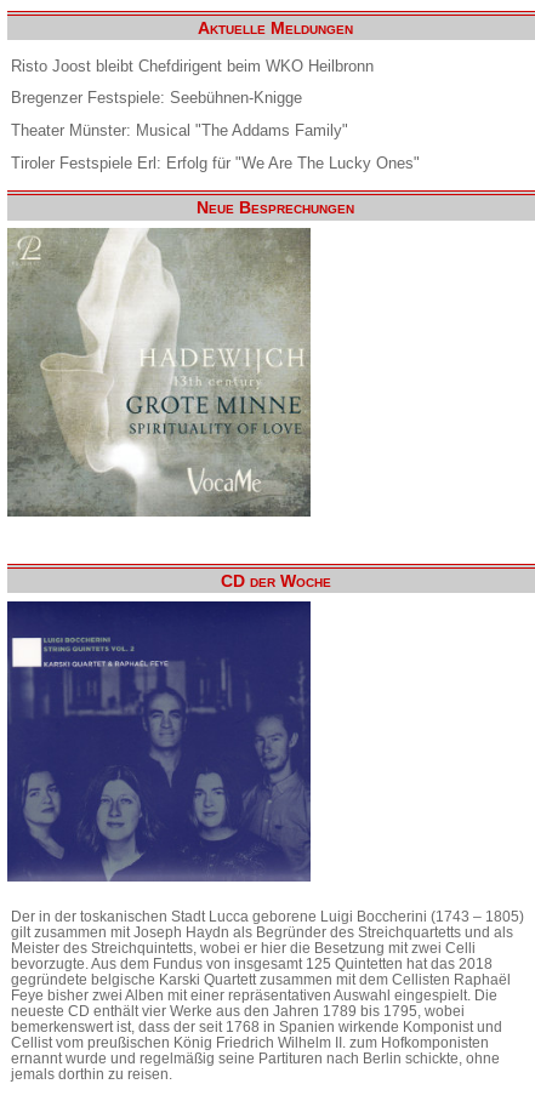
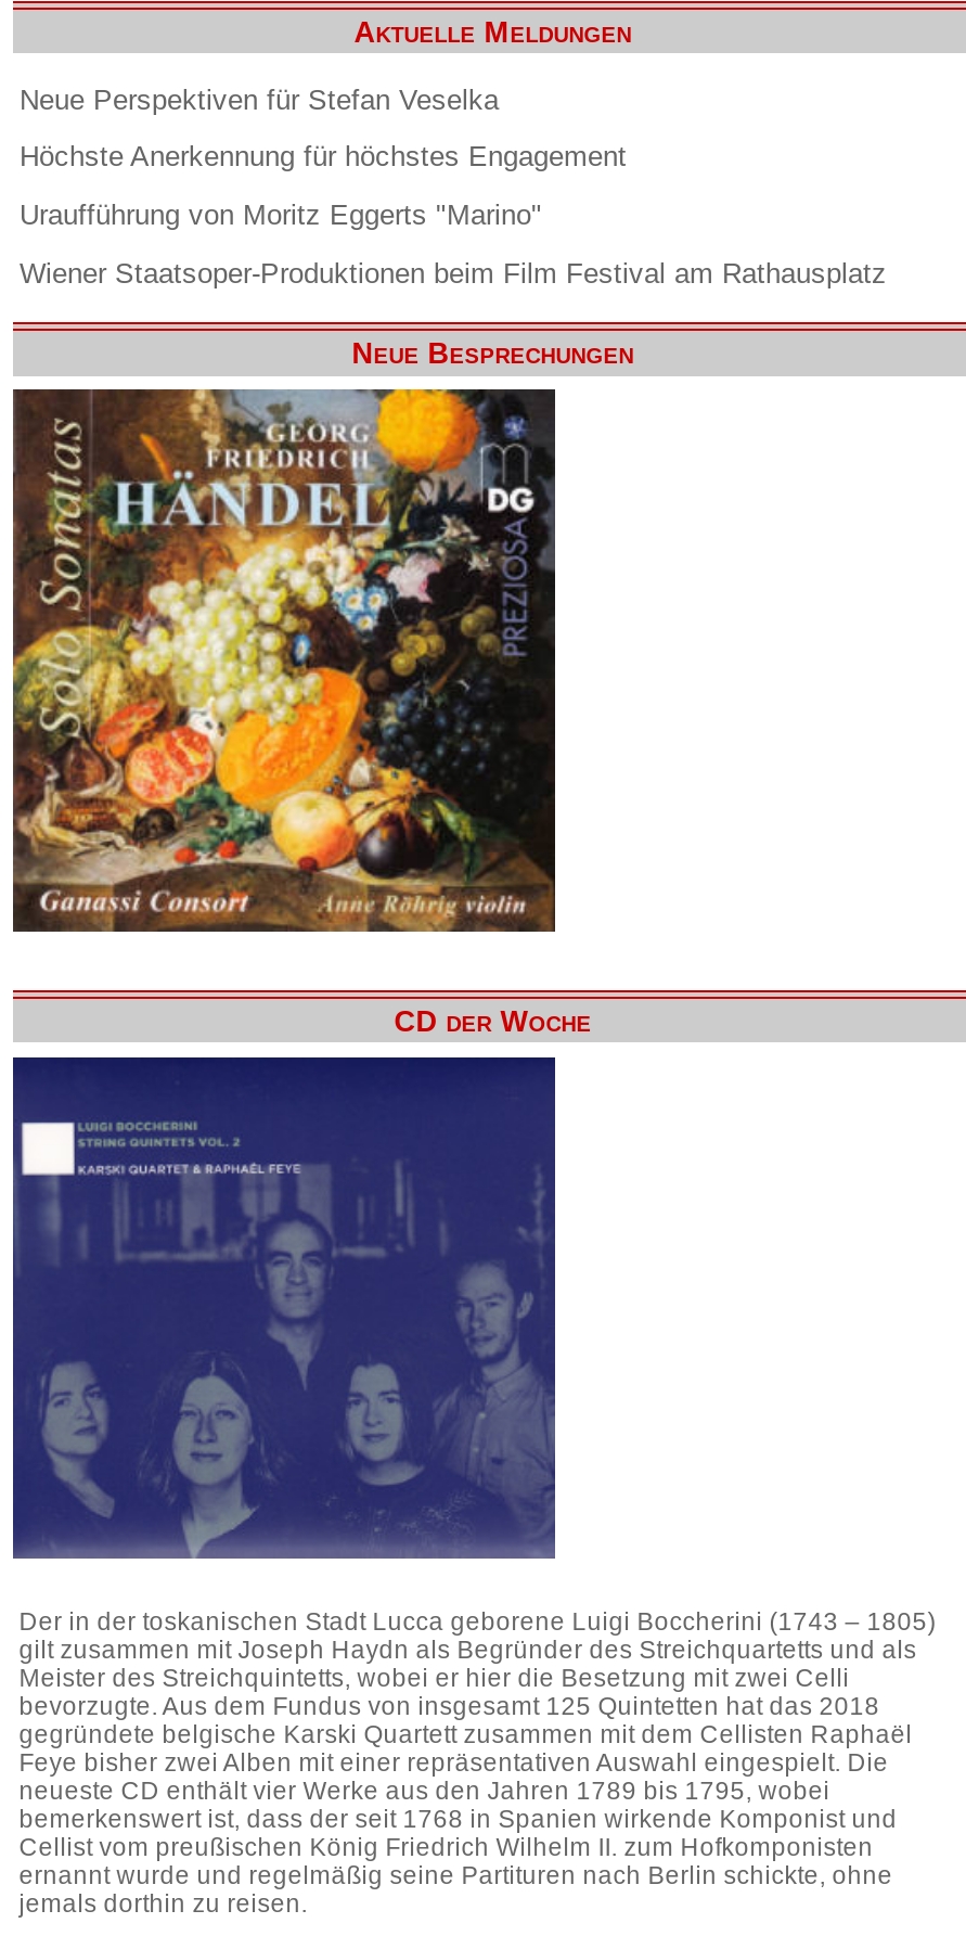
- Risto Joost bleibt Chefdirigent beim WKO Heilbronn
+ Neue Perspektiven für Stefan Veselka

- Bregenzer Festspiele: Seebühnen-Knigge
+ Höchste Anerkennung für höchstes Engagement

- Theater Münster: Musical "The Addams Family"
+ Uraufführung von Moritz Eggerts "Marino"

- Tiroler Festspiele Erl: Erfolg für "We Are The Lucky Ones"
+ Wiener Staatsoper-Produktionen beim Film Festival am Rathausplatz

- [image]
+ [image]
